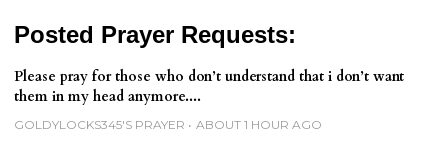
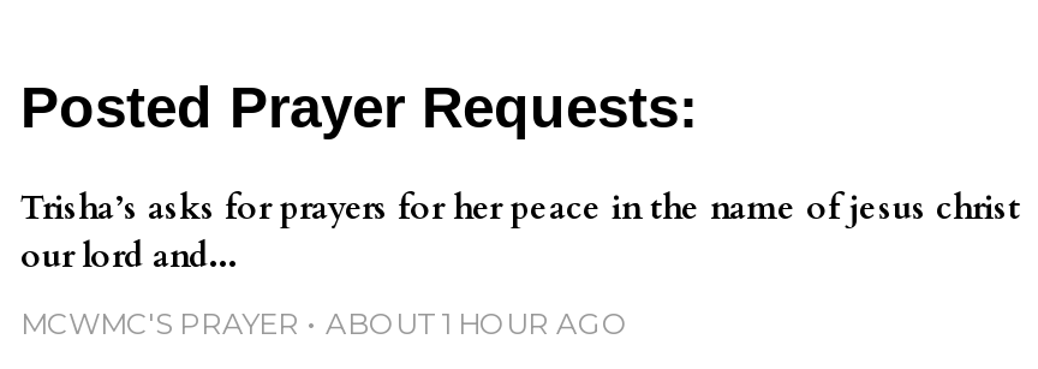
- Please pray for those who don’t understand that i don’t want
- them in my head anymore....
+ Trisha’s asks for prayers for her peace in the name of jesus christ
+ our lord and...

- GOLDYLOCKS345'S PRAYER
+ MCWMC'S PRAYER
